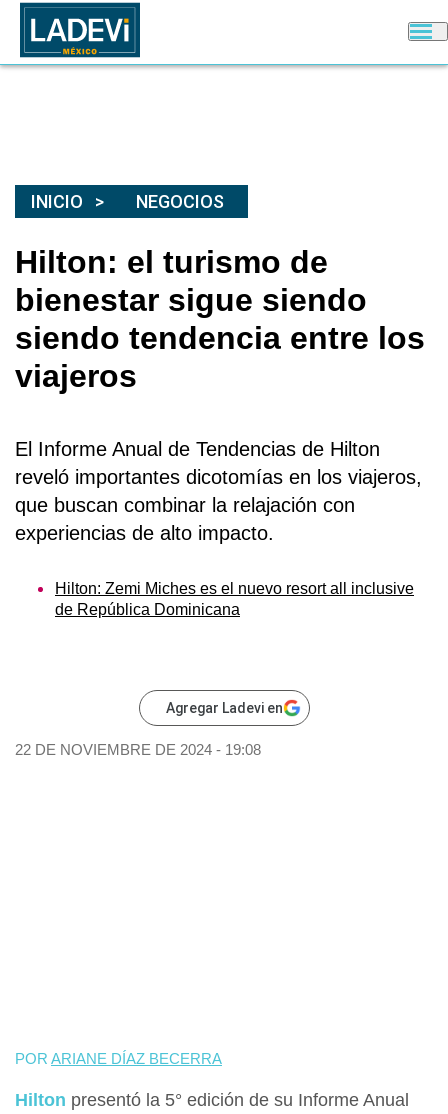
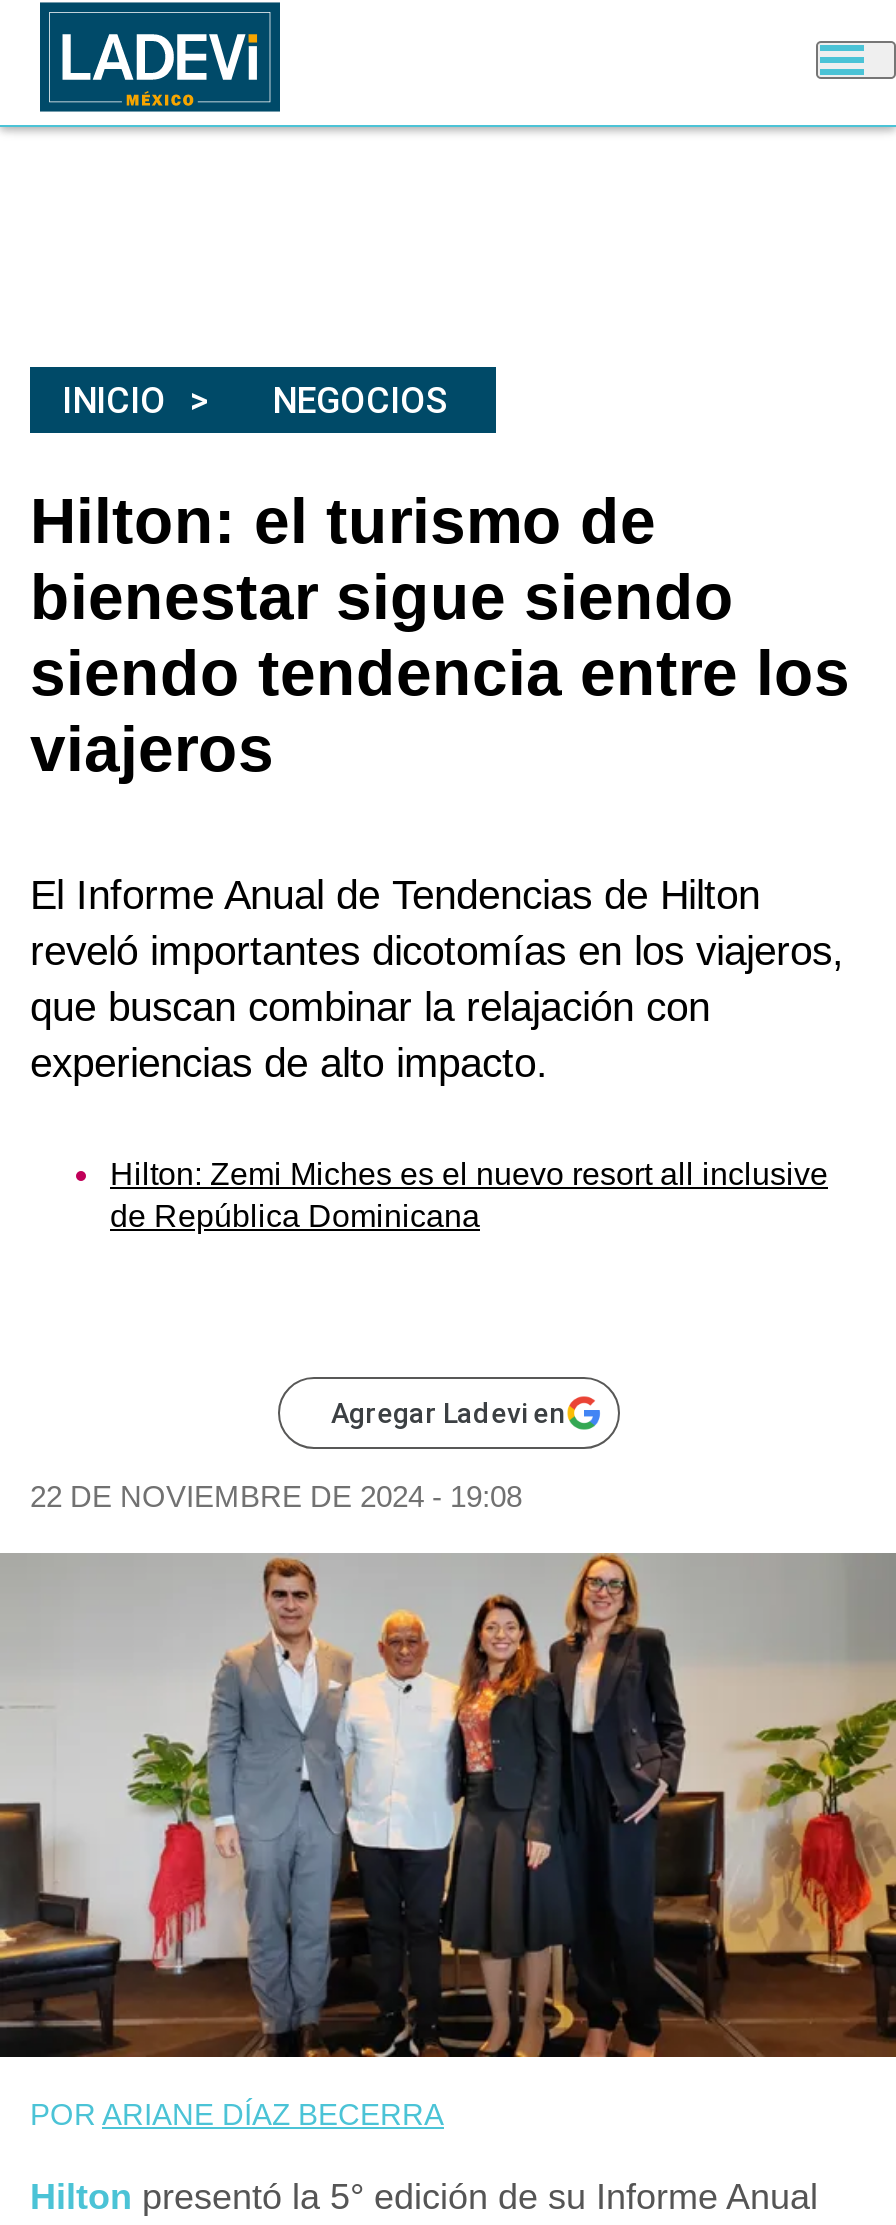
+ [image]
